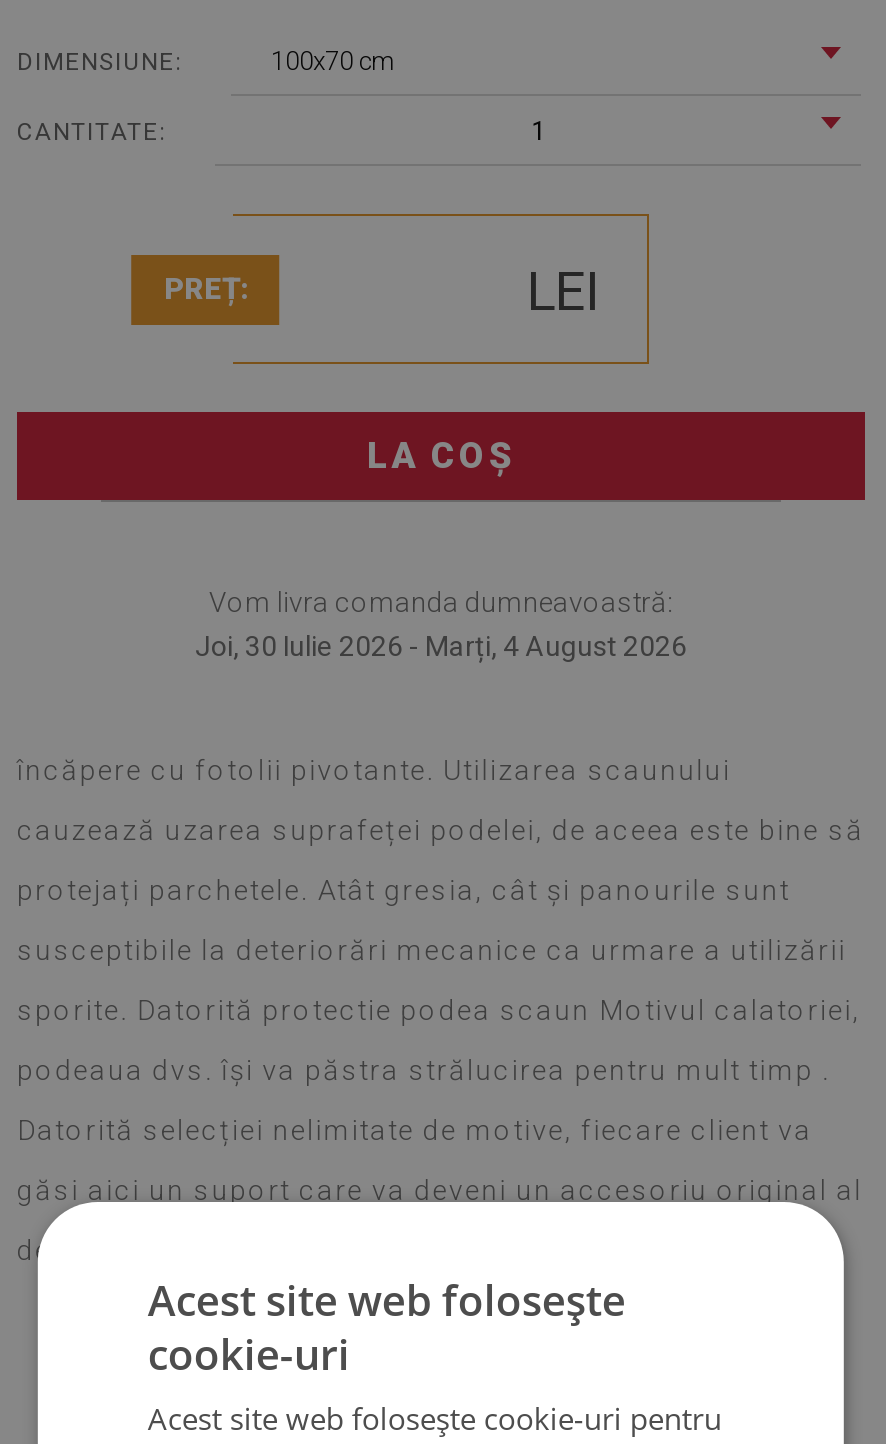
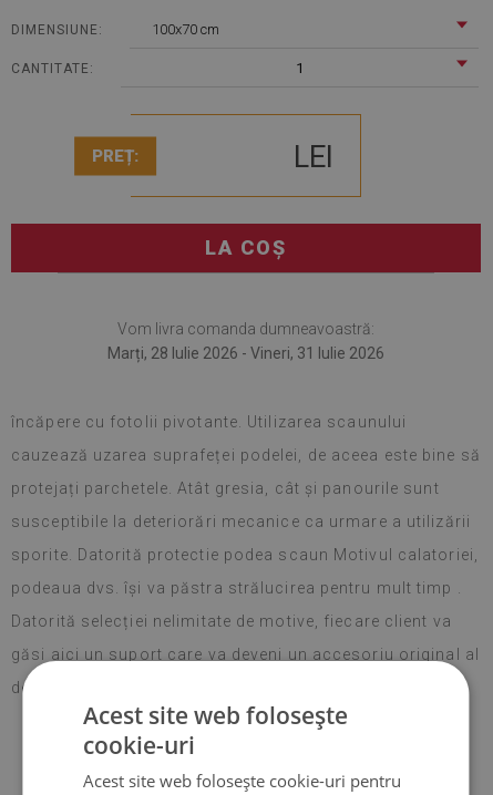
- Joi, 30 Iulie 2026 - Marți, 4 August 2026
+ Marți, 28 Iulie 2026 - Vineri, 31 Iulie 2026
